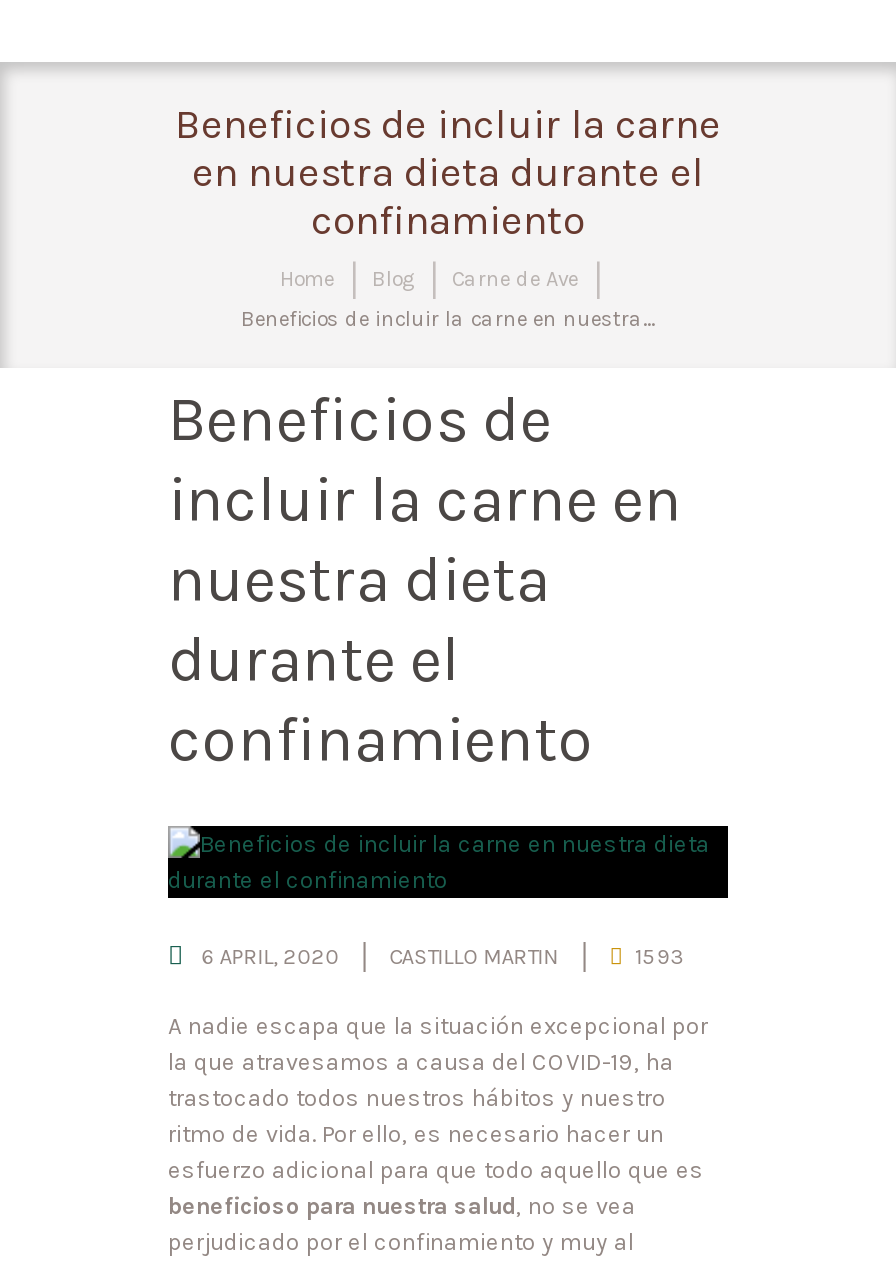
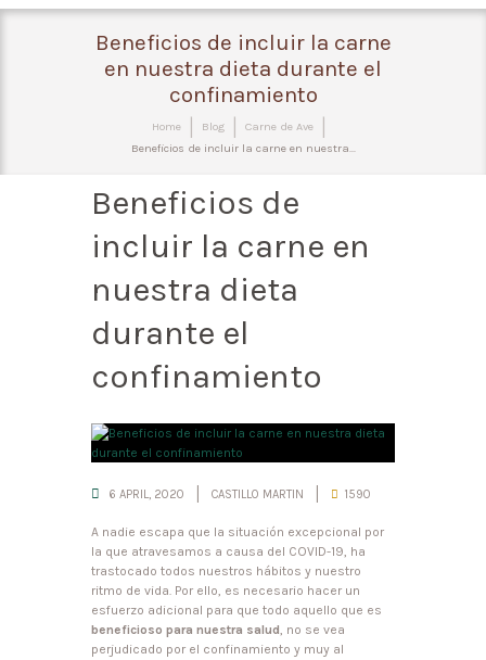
- 1593
+ 1590
